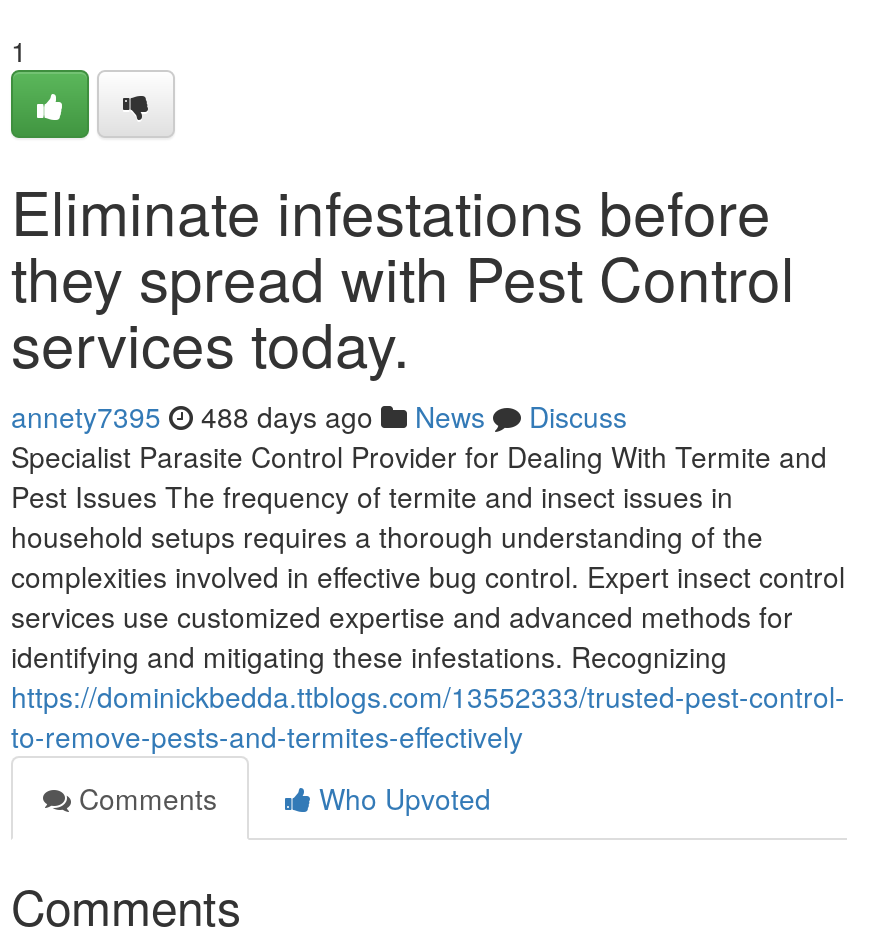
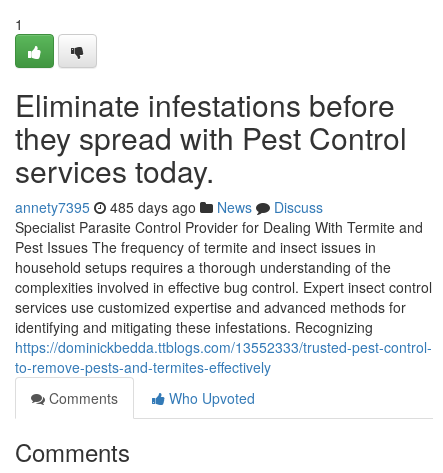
- annety7395 488 days ago News Discuss
+ annety7395 485 days ago News Discuss
